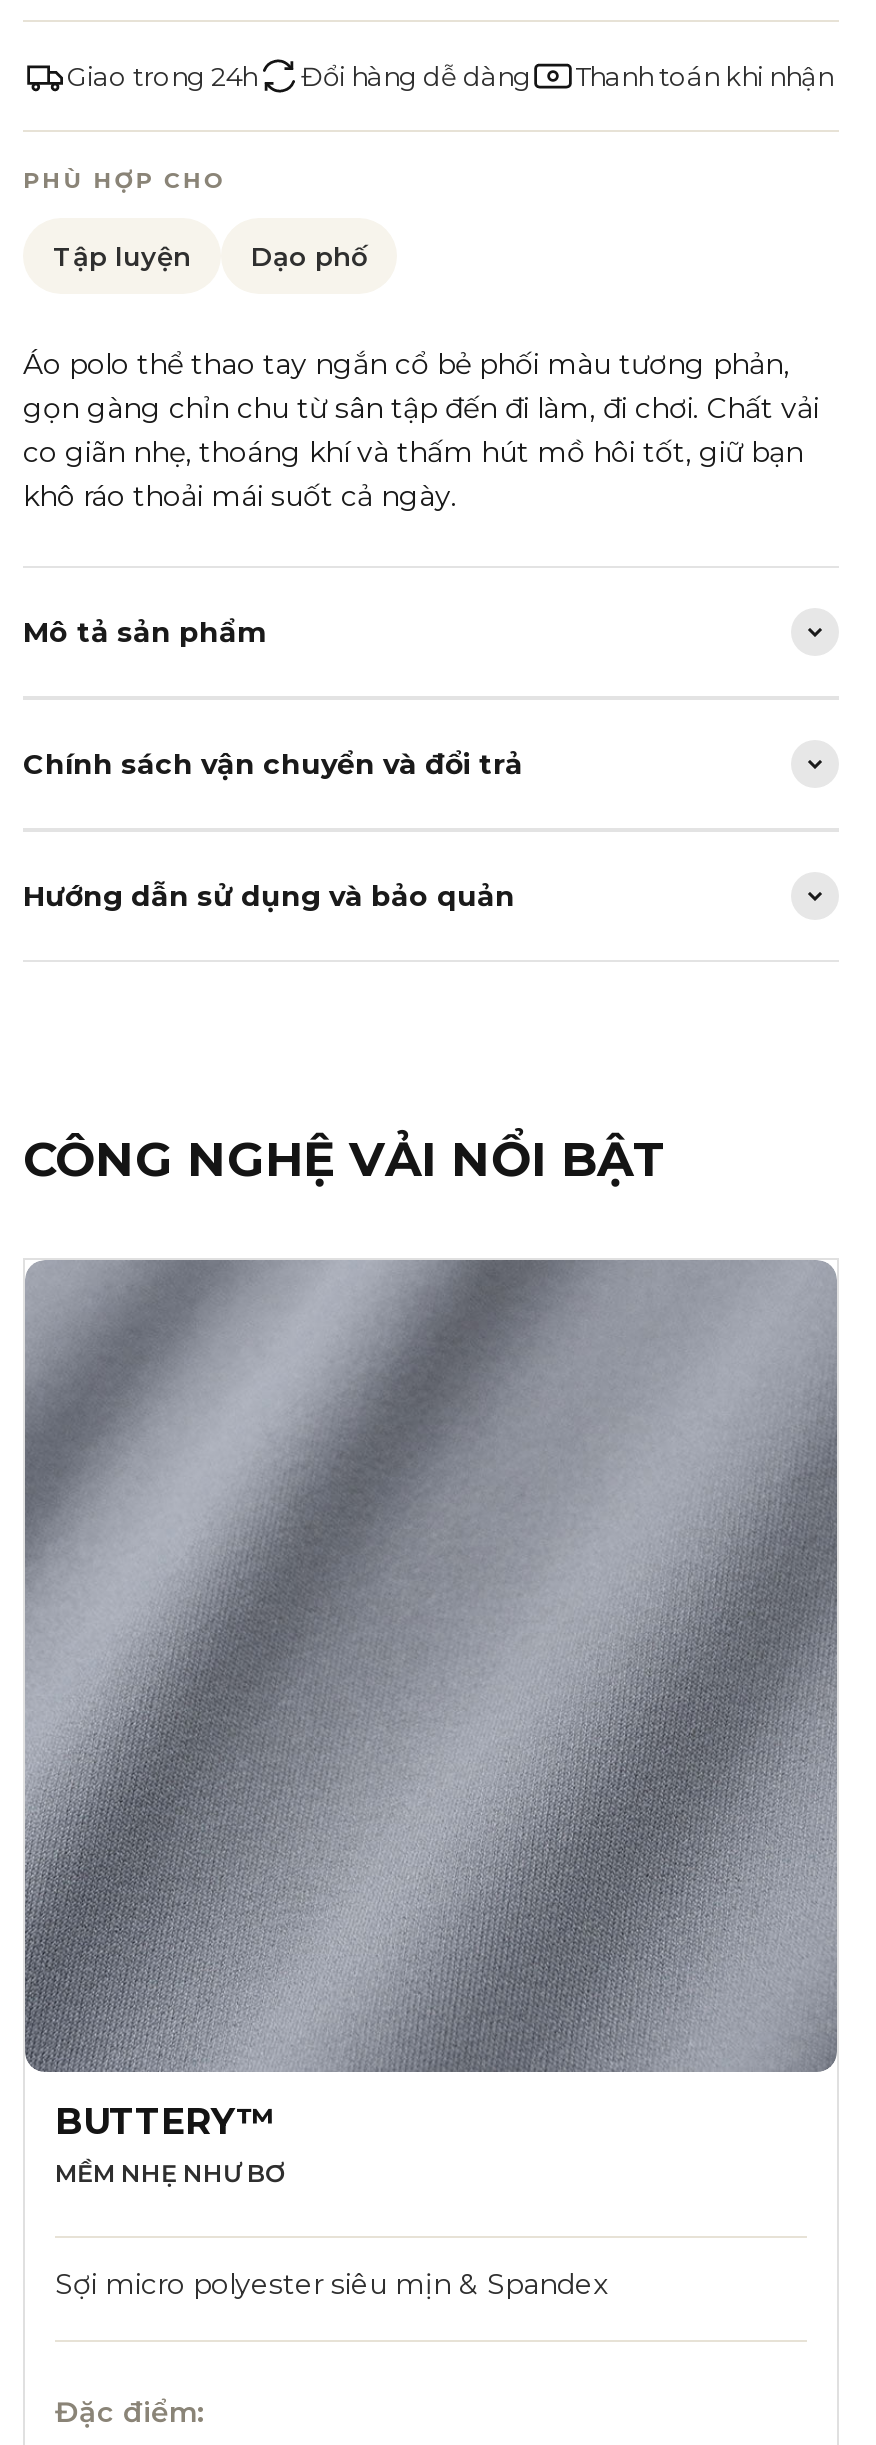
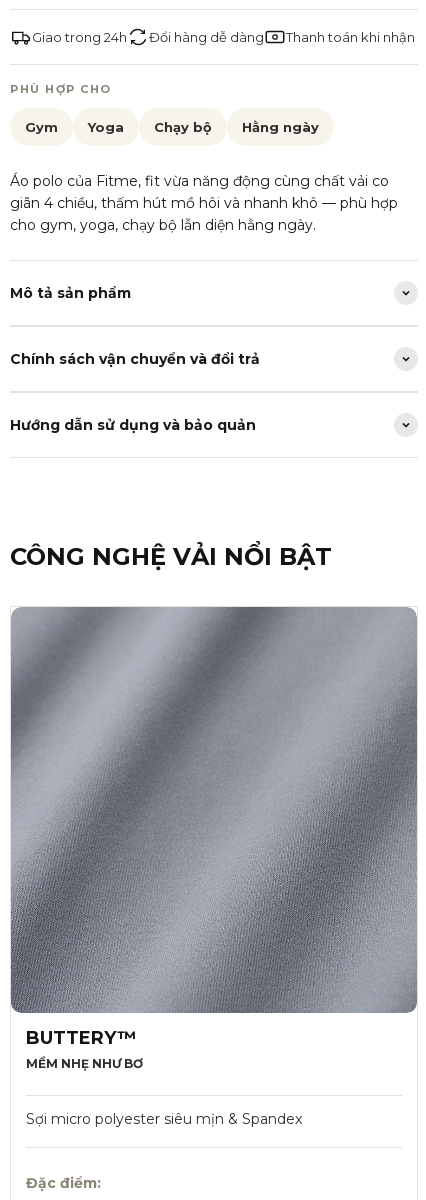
- Tập luyện
- Dạo phố
+ Gym
+ Yoga
+ Chạy bộ
+ Hằng ngày

- Áo polo thể thao tay ngắn cổ bẻ phối màu tương phản,
- gọn gàng chỉn chu từ sân tập đến đi làm, đi chơi. Chất vải
- co giãn nhẹ, thoáng khí và thấm hút mồ hôi tốt, giữ bạn
- khô ráo thoải mái suốt cả ngày.
+ Áo polo của Fitme, fit vừa năng động cùng chất vải co
+ giãn 4 chiều, thấm hút mồ hôi và nhanh khô — phù hợp
+ cho gym, yoga, chạy bộ lẫn diện hằng ngày.
